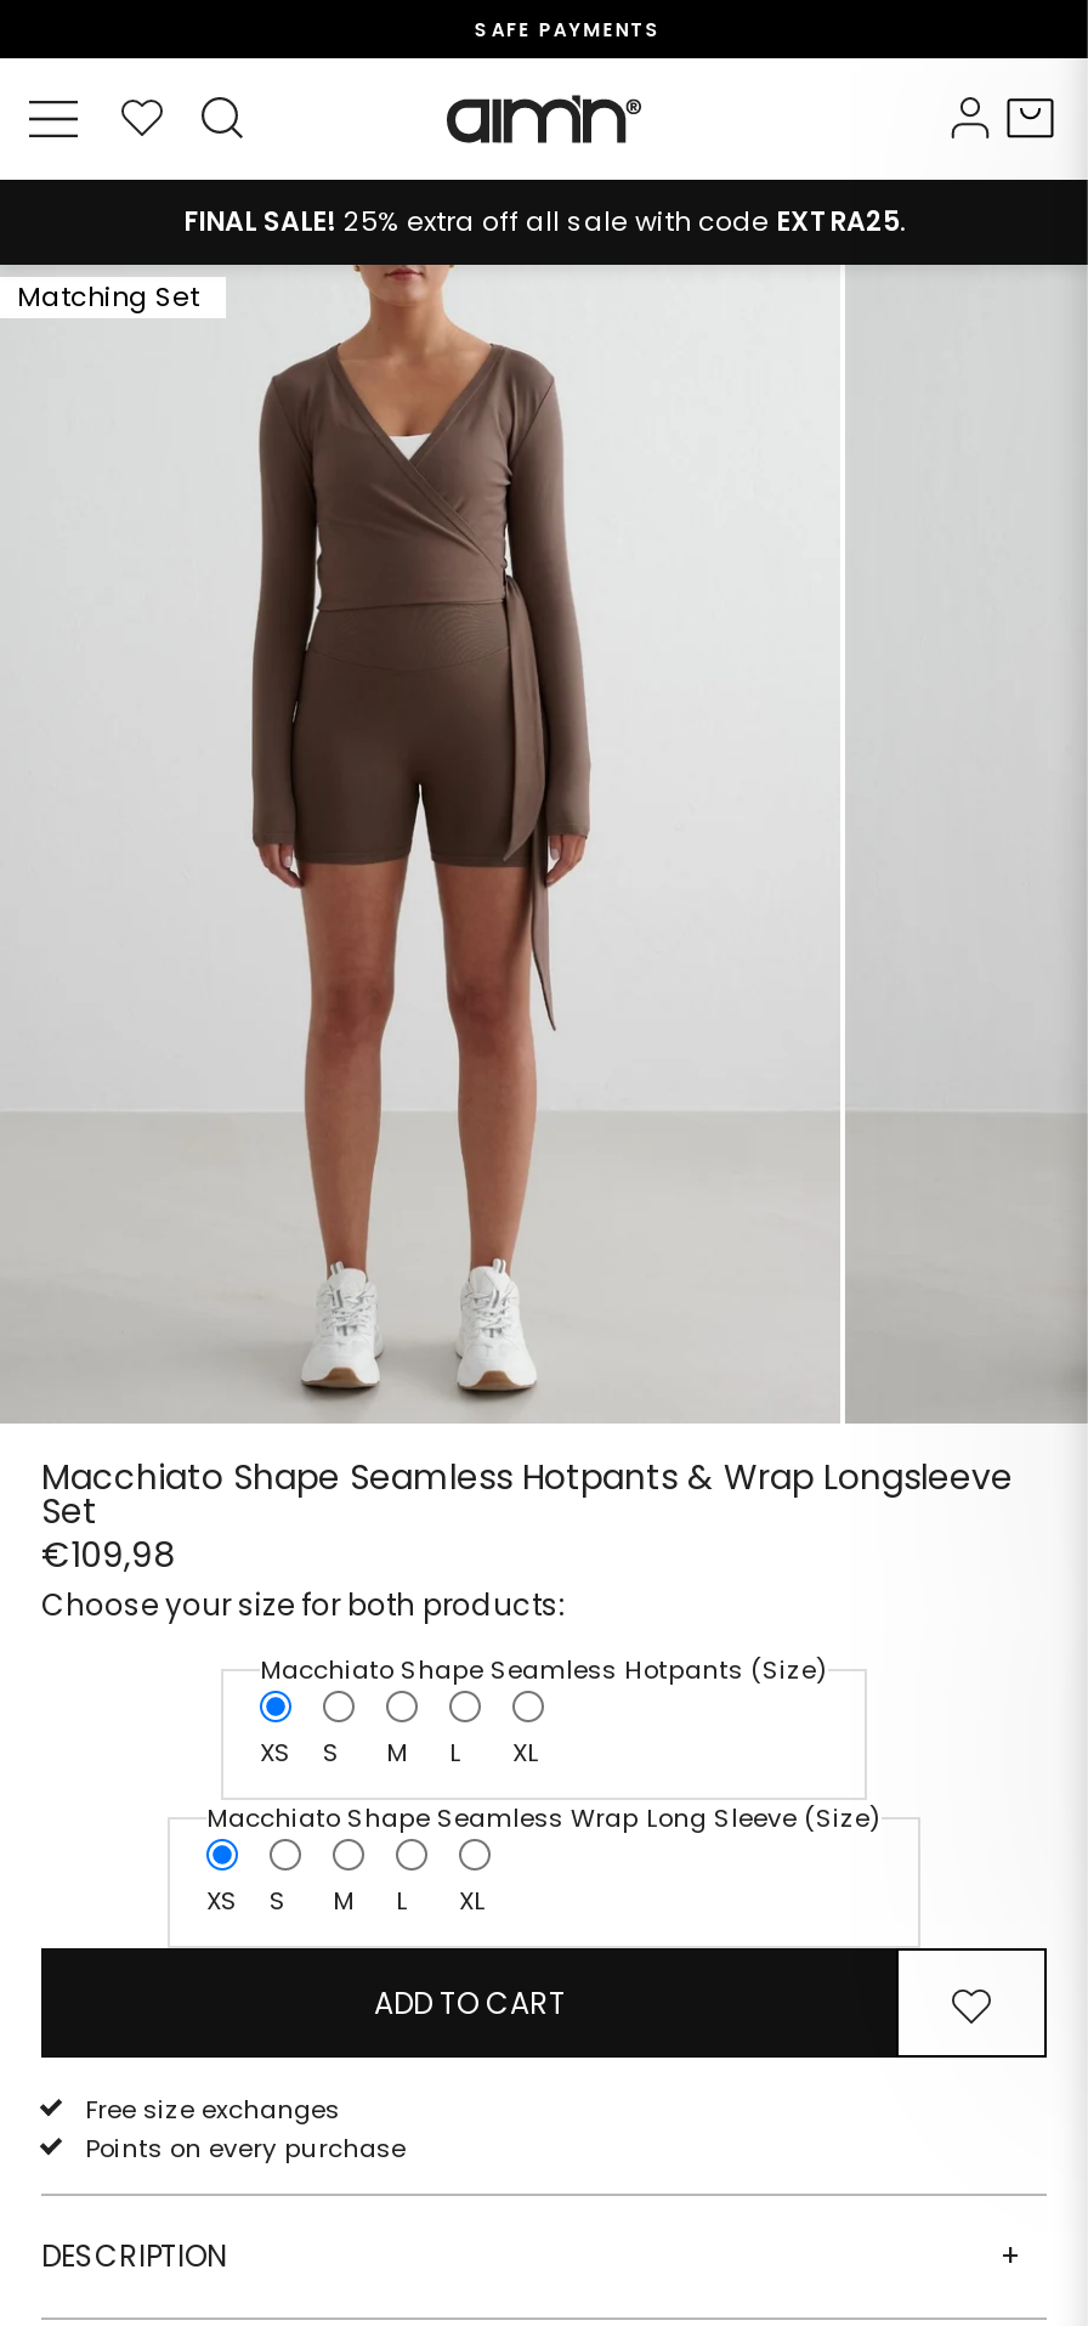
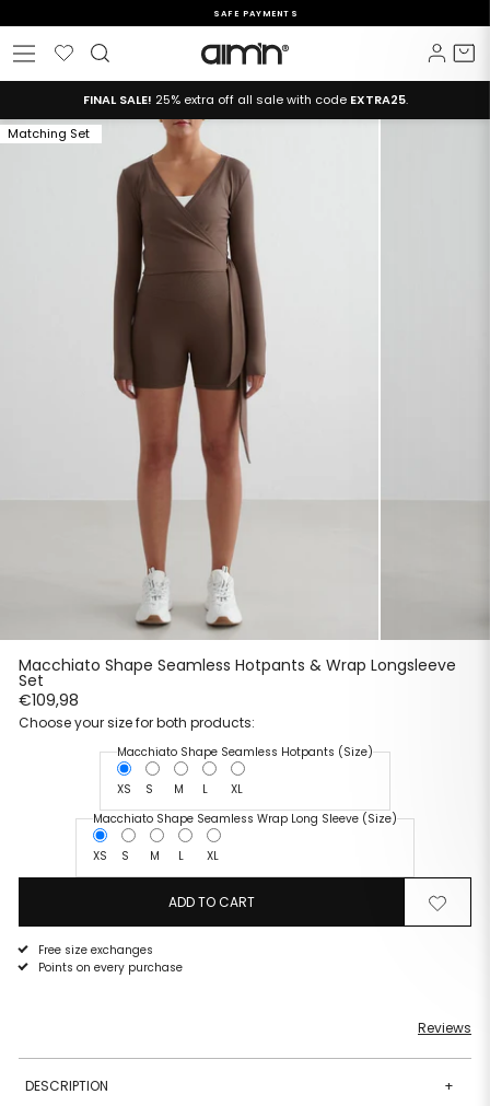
+ Reviews
